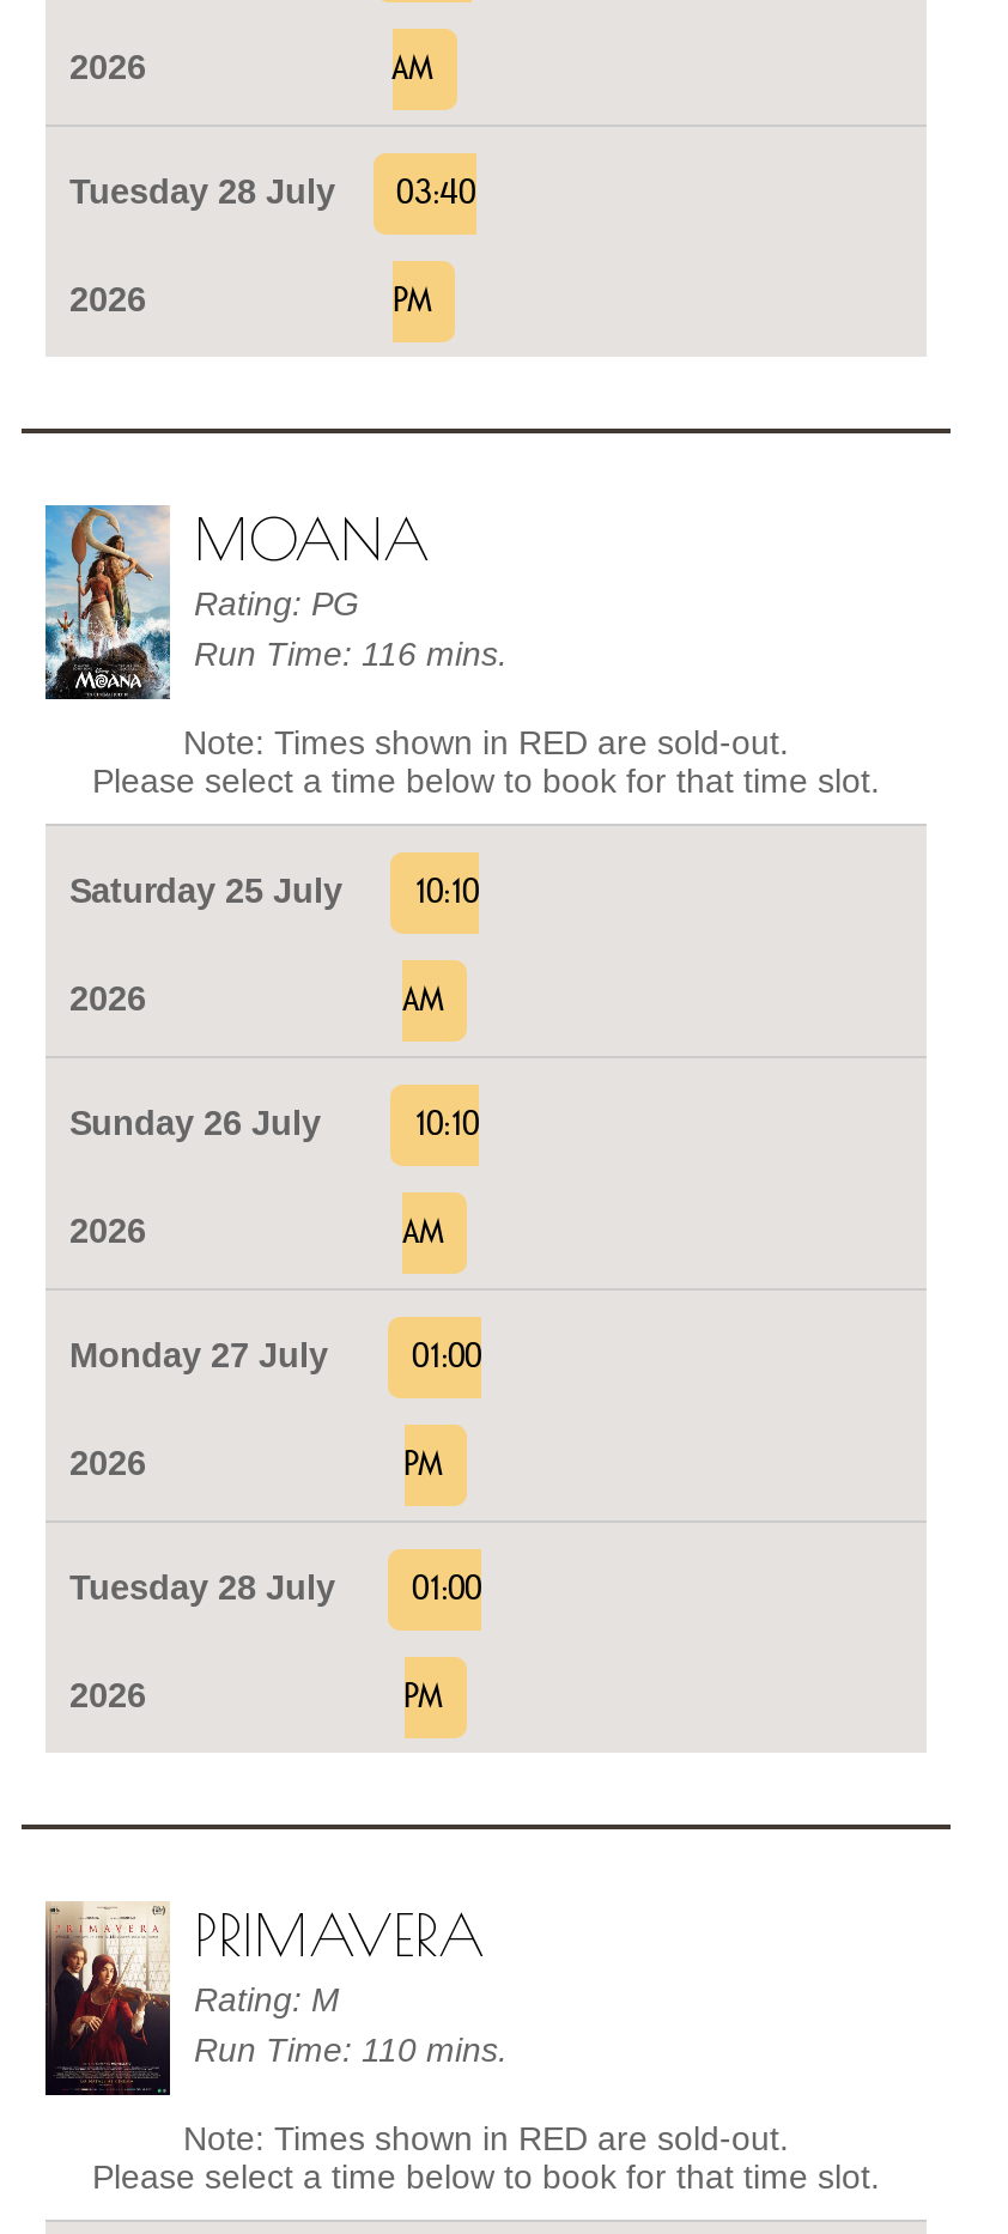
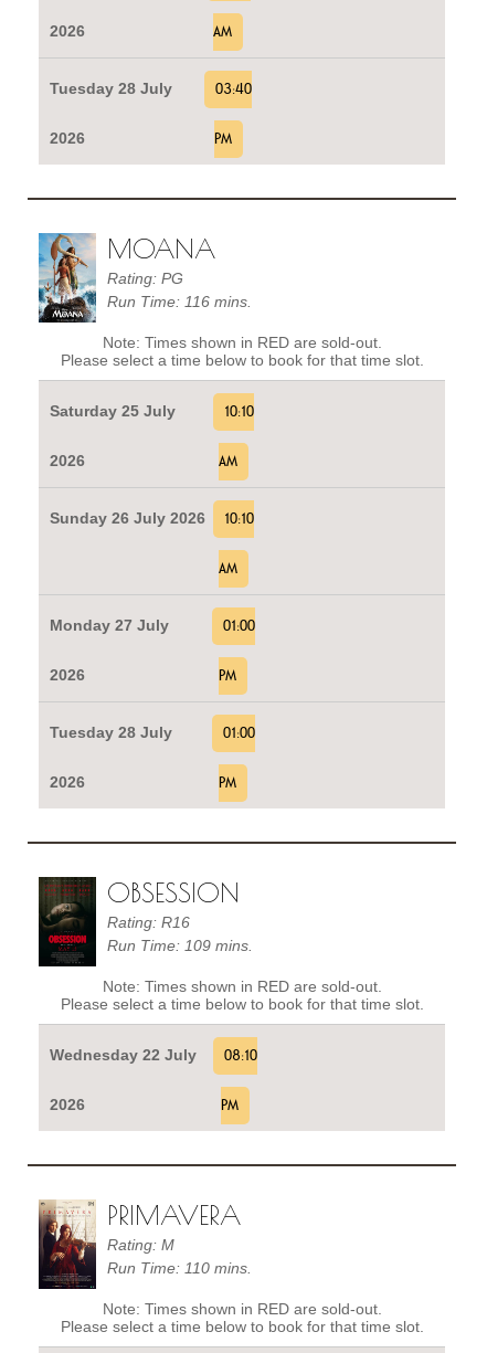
+ [image]
+ OBSESSION
+ Rating: R16
+ Run Time: 109 mins.
+ Note: Times shown in RED are sold-out.
+ Please select a time below to book for that time slot.
+ Wednesday 22 July
+ 2026

+ 08:10
+ PM
